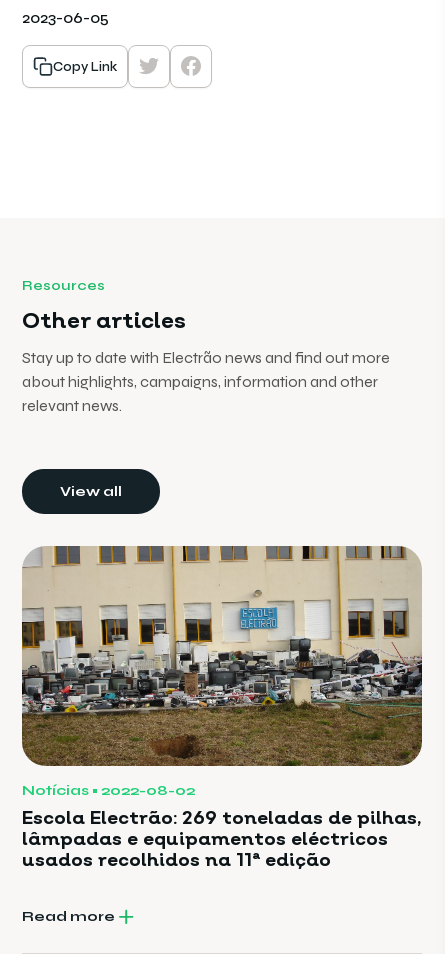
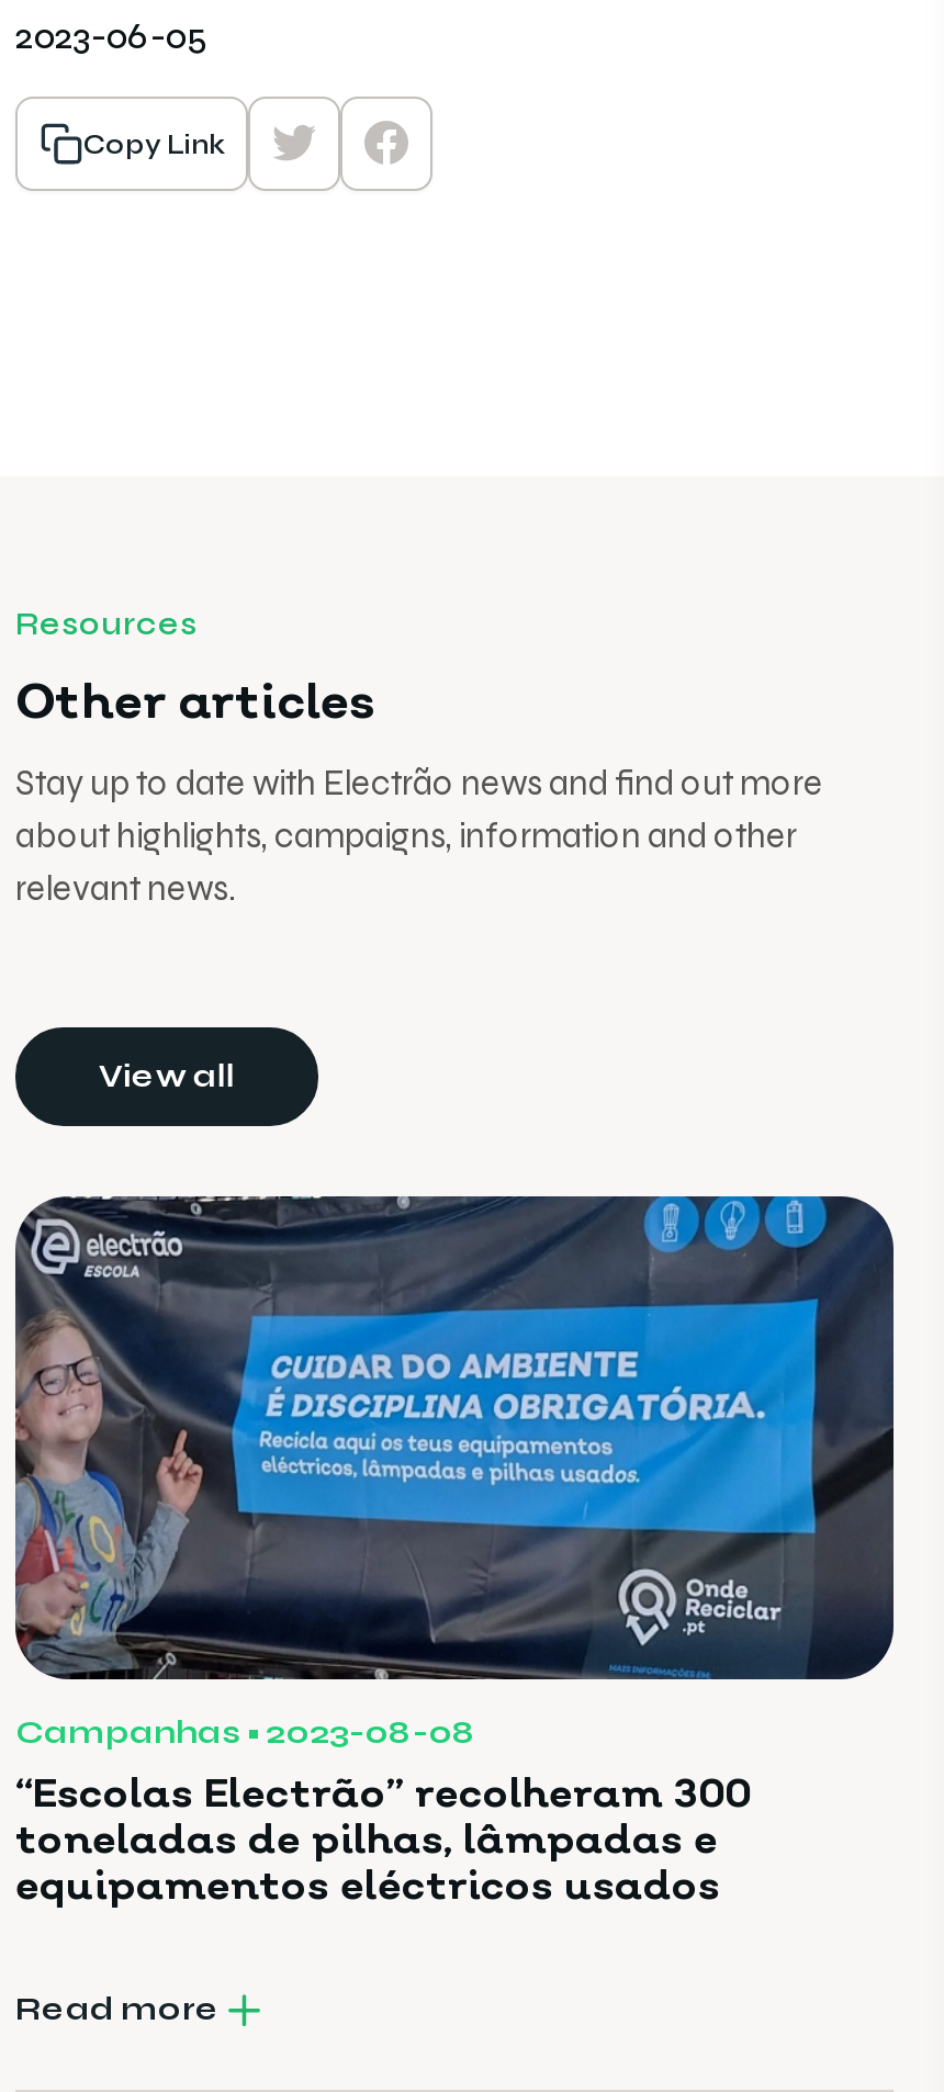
- [image]
- Notícias 2022-08-02
- Escola Electrão: 269 toneladas de pilhas,
- lâmpadas e equipamentos eléctricos
- usados recolhidos na 11ª edição
+ [image]
+ Campanhas 2023-08-08
+ “Escolas Electrão” recolheram 300
+ toneladas de pilhas, lâmpadas e
+ equipamentos eléctricos usados
